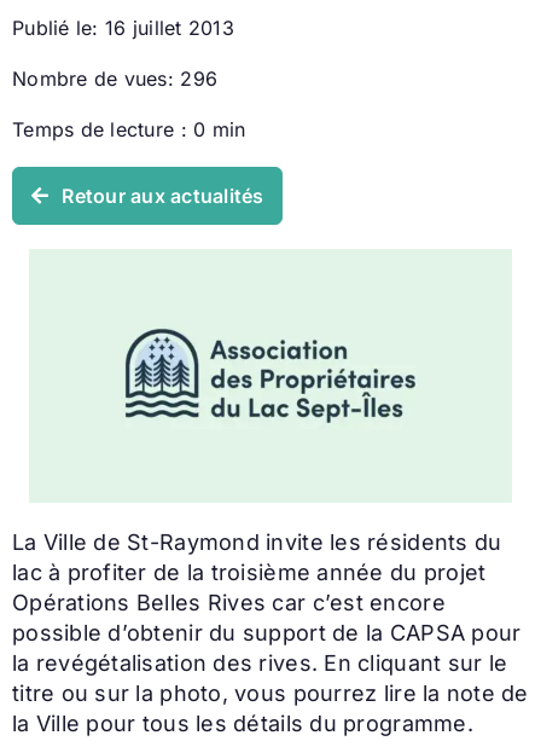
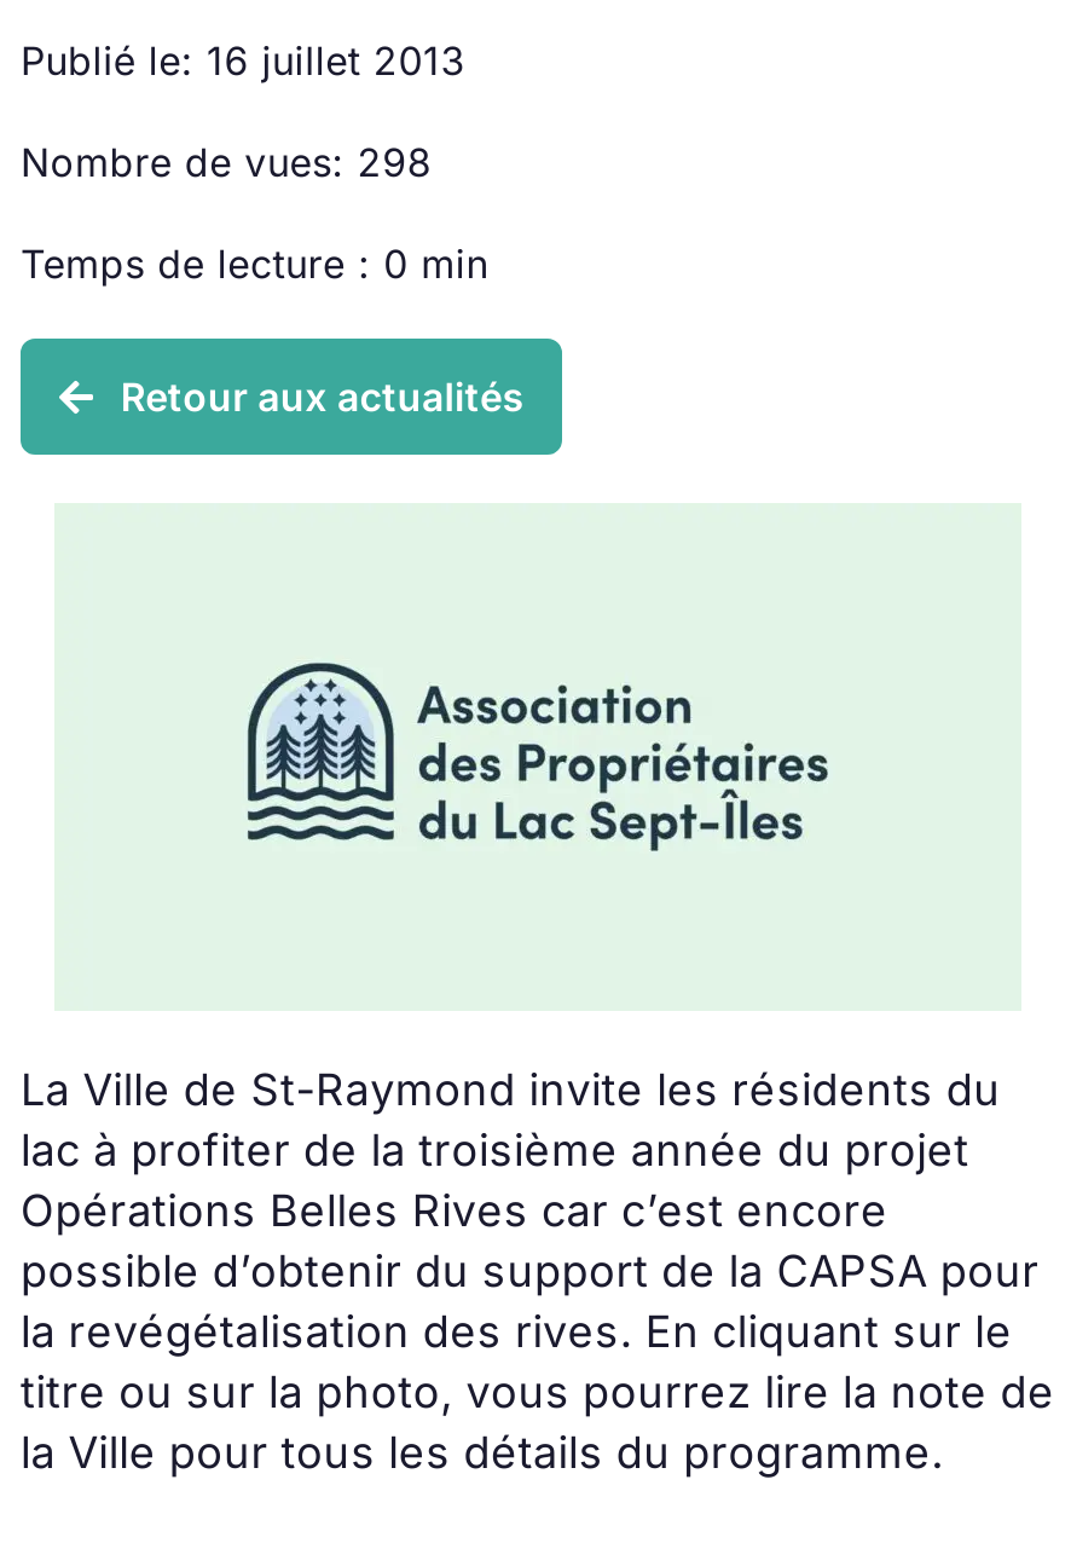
- Nombre de vues: 296
+ Nombre de vues: 298
